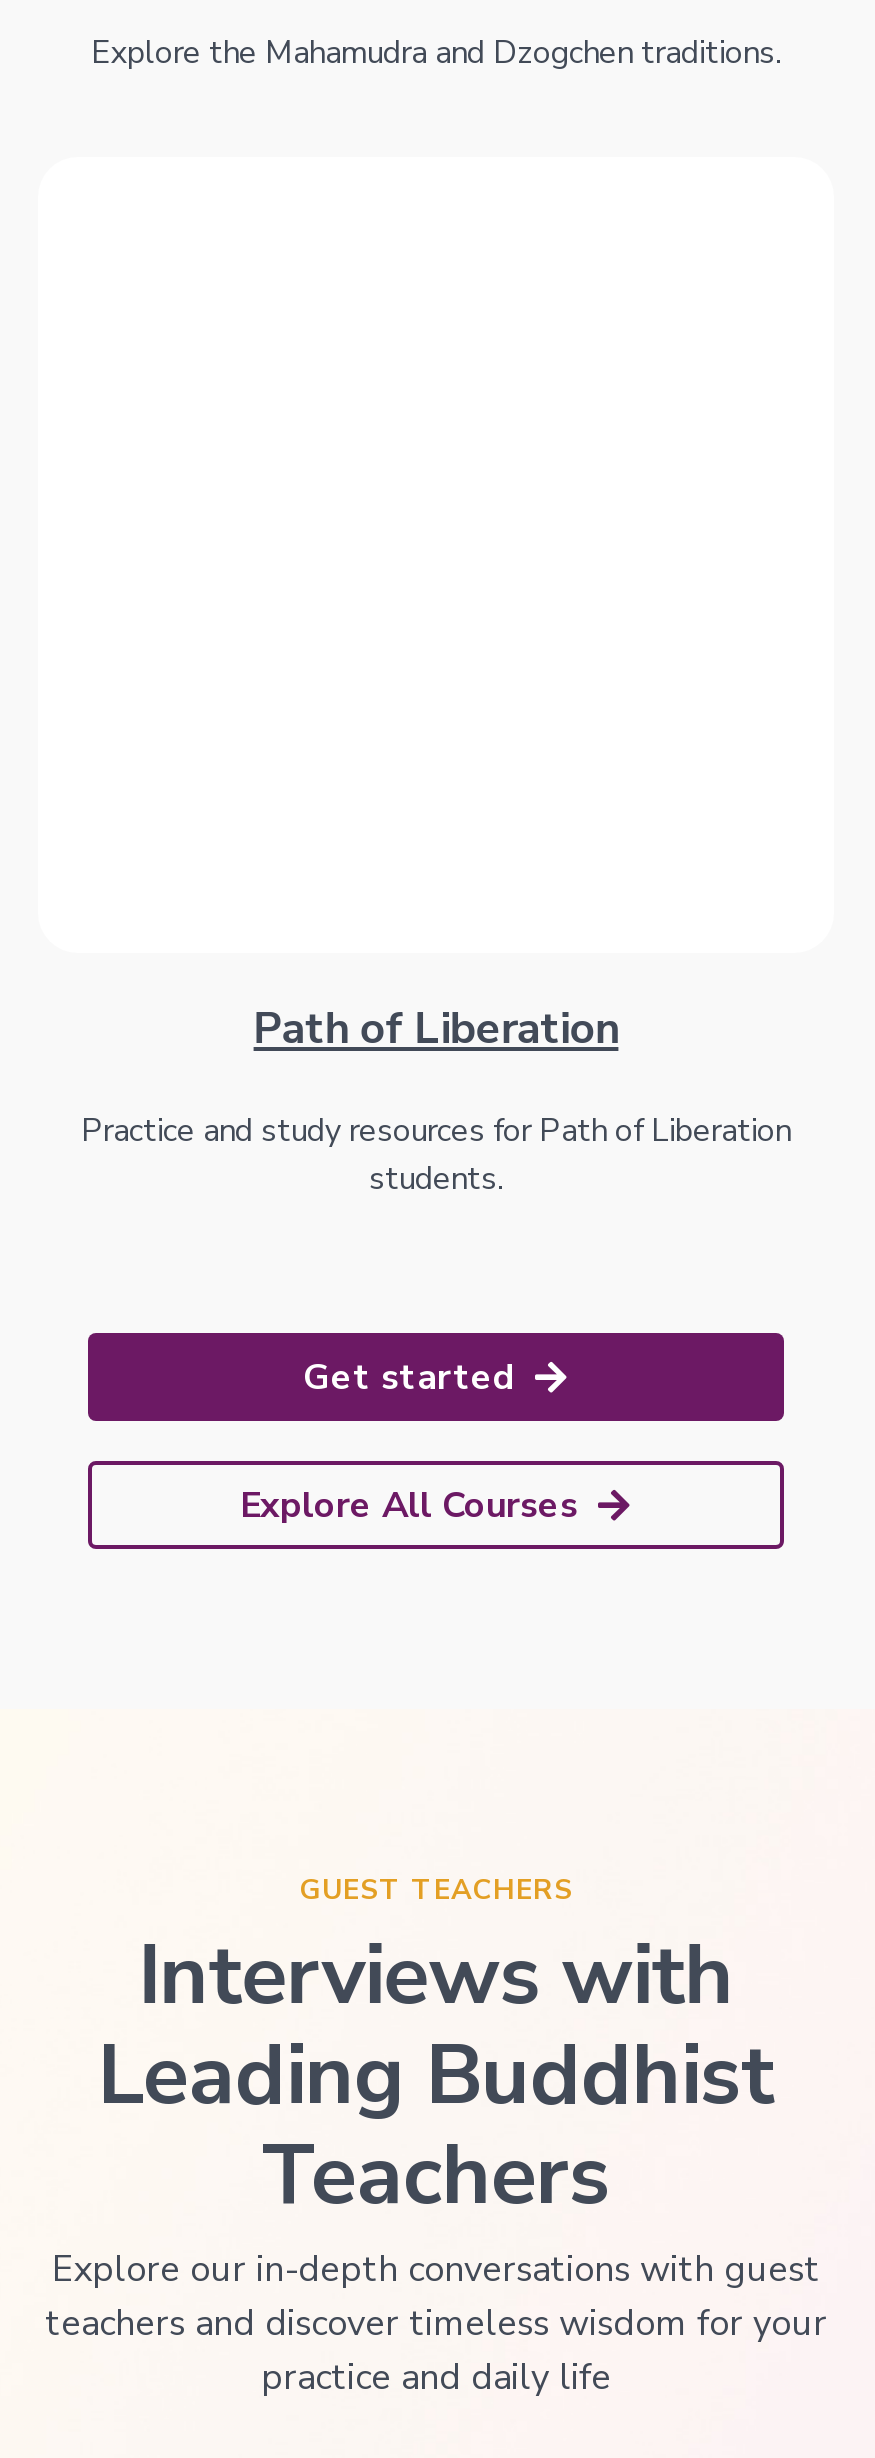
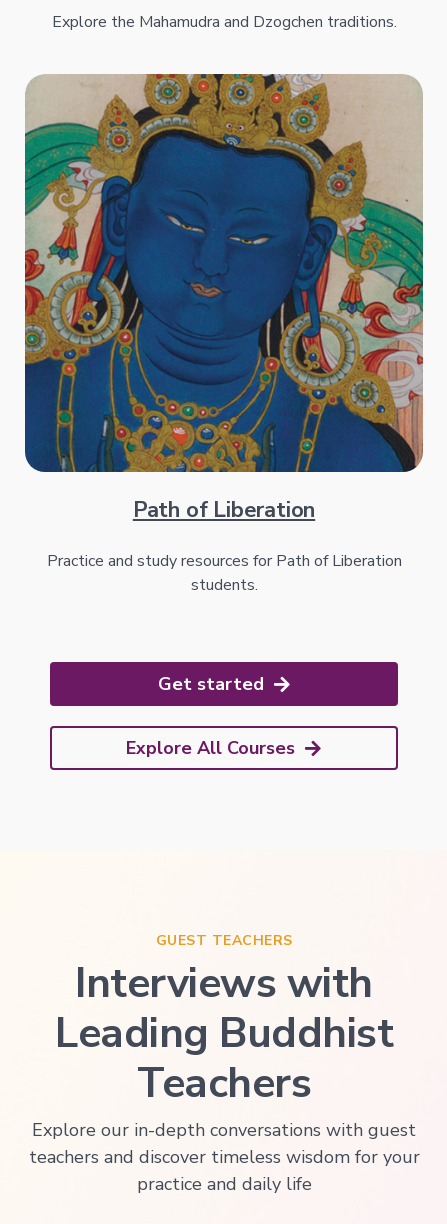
+ [image]
